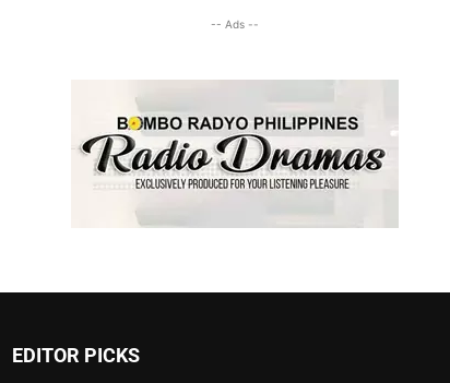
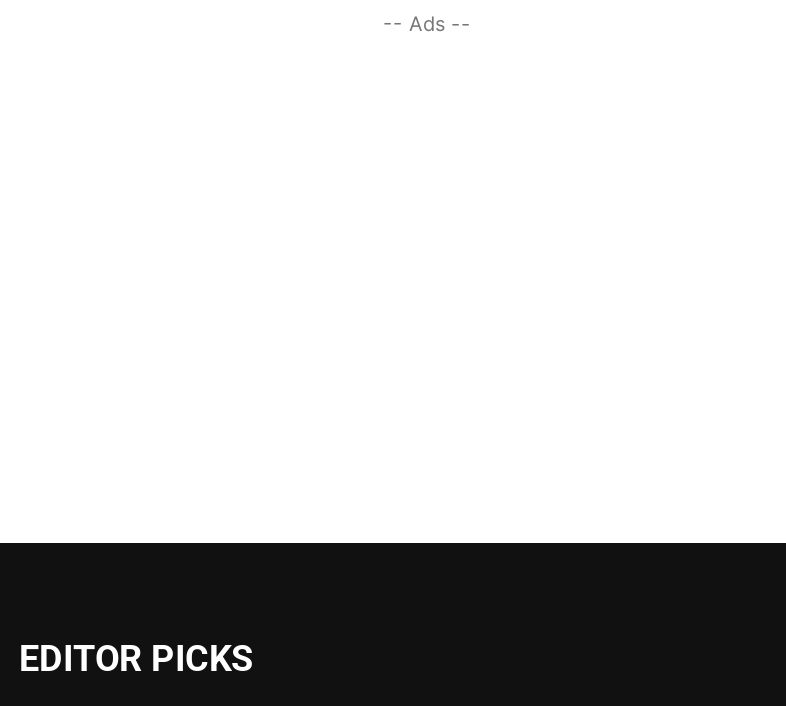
- [image]
